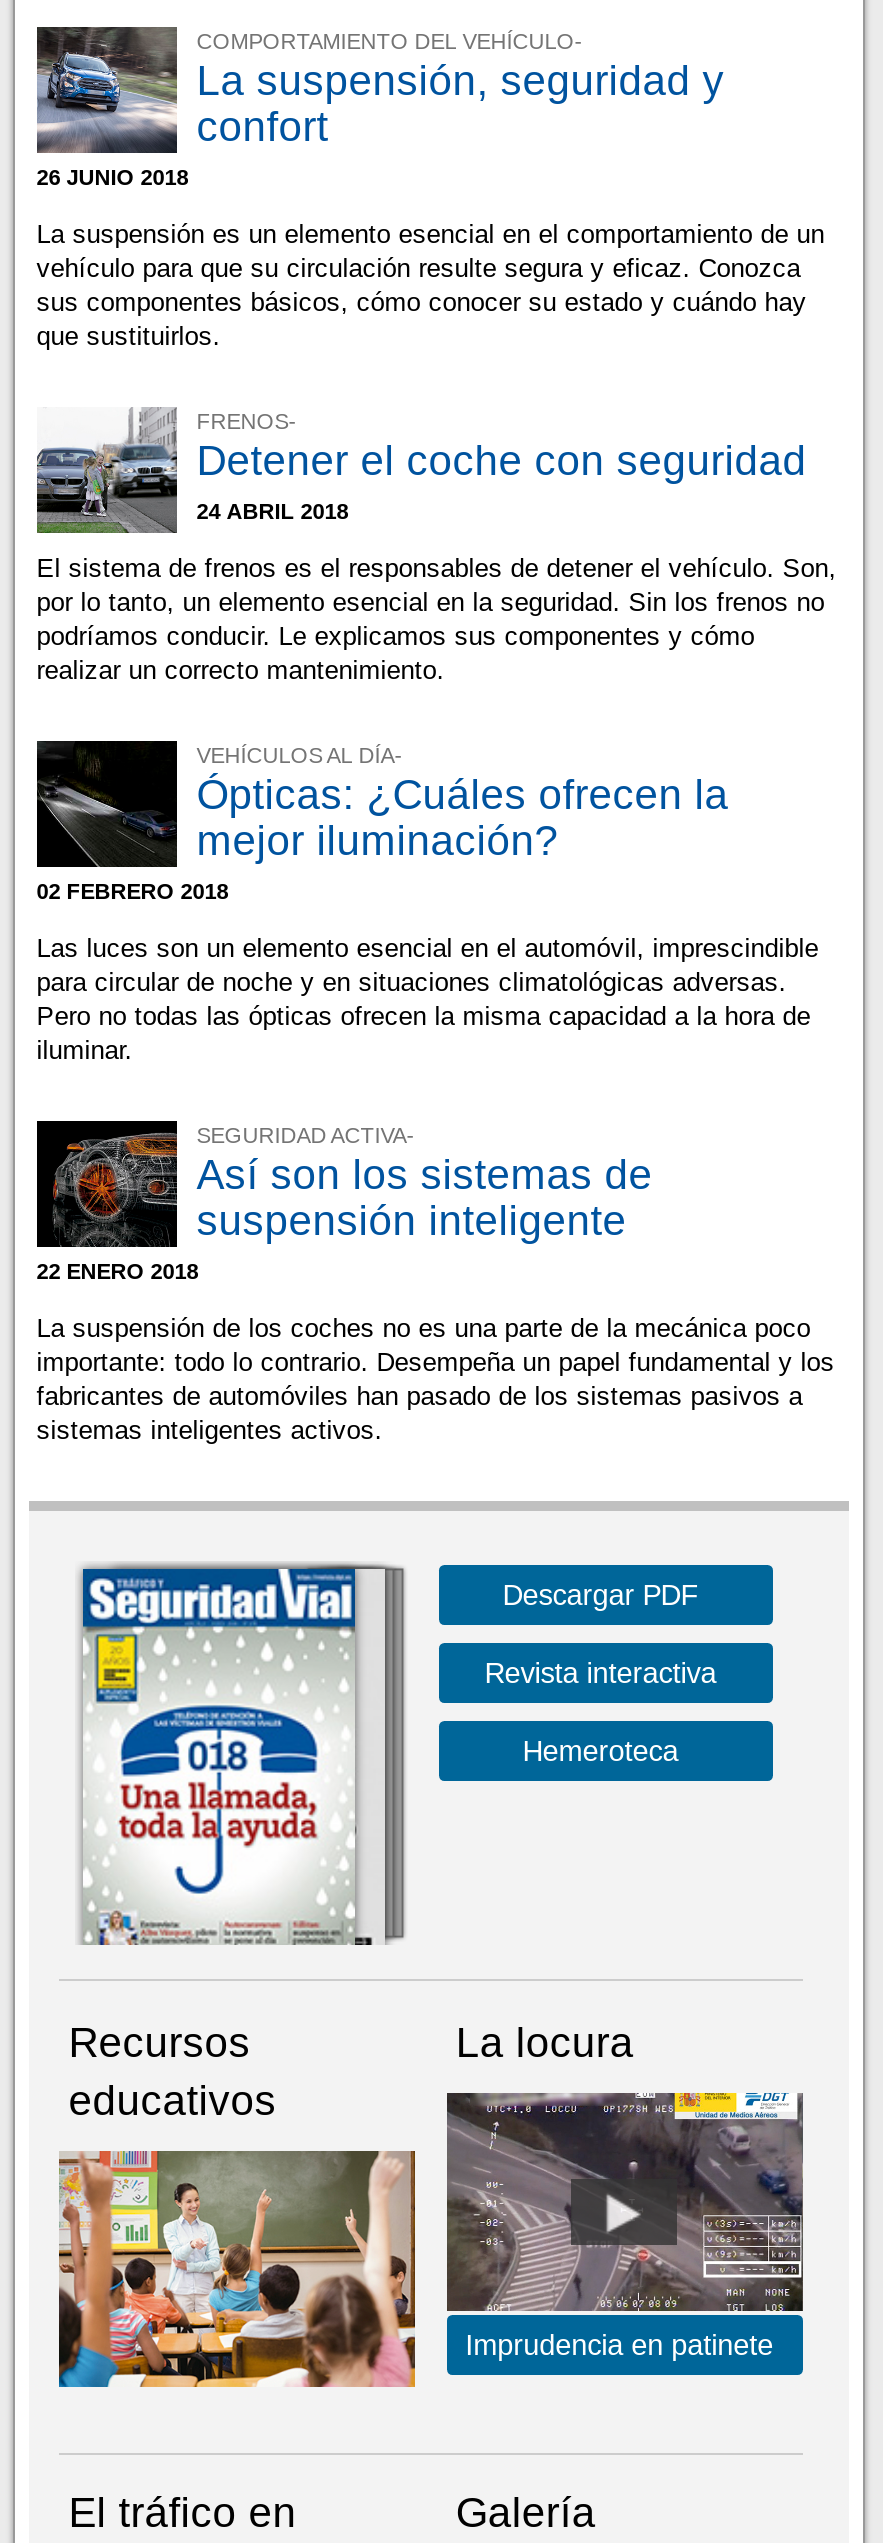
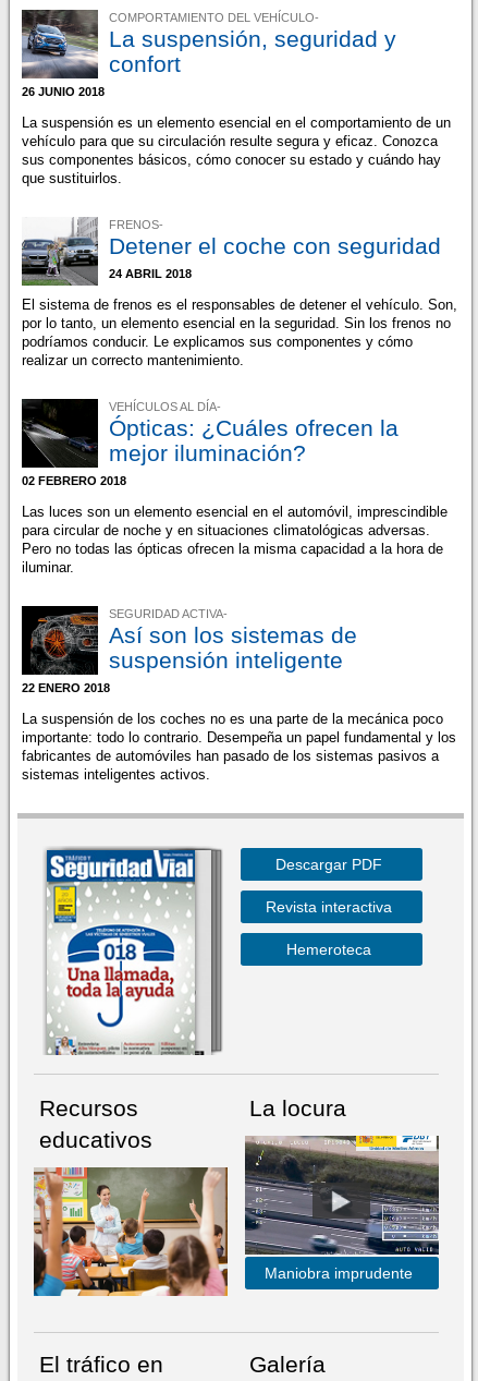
- [image]
- Imprudencia en patinete
+ [image]
+ Maniobra imprudente
